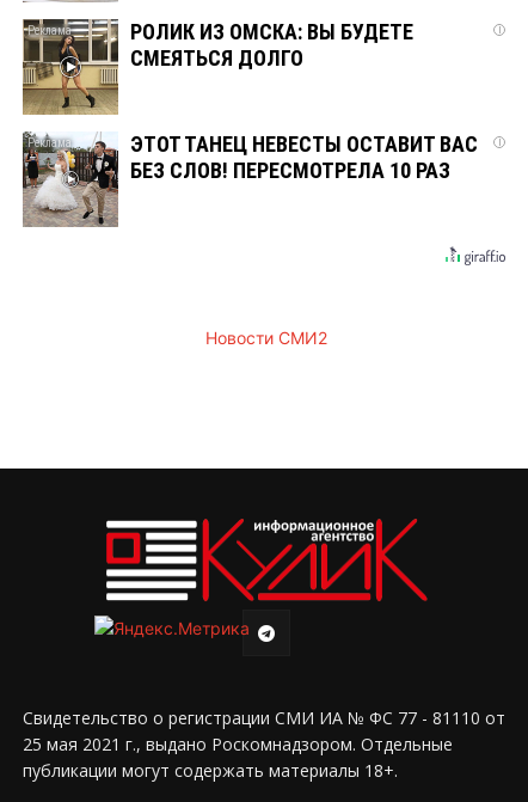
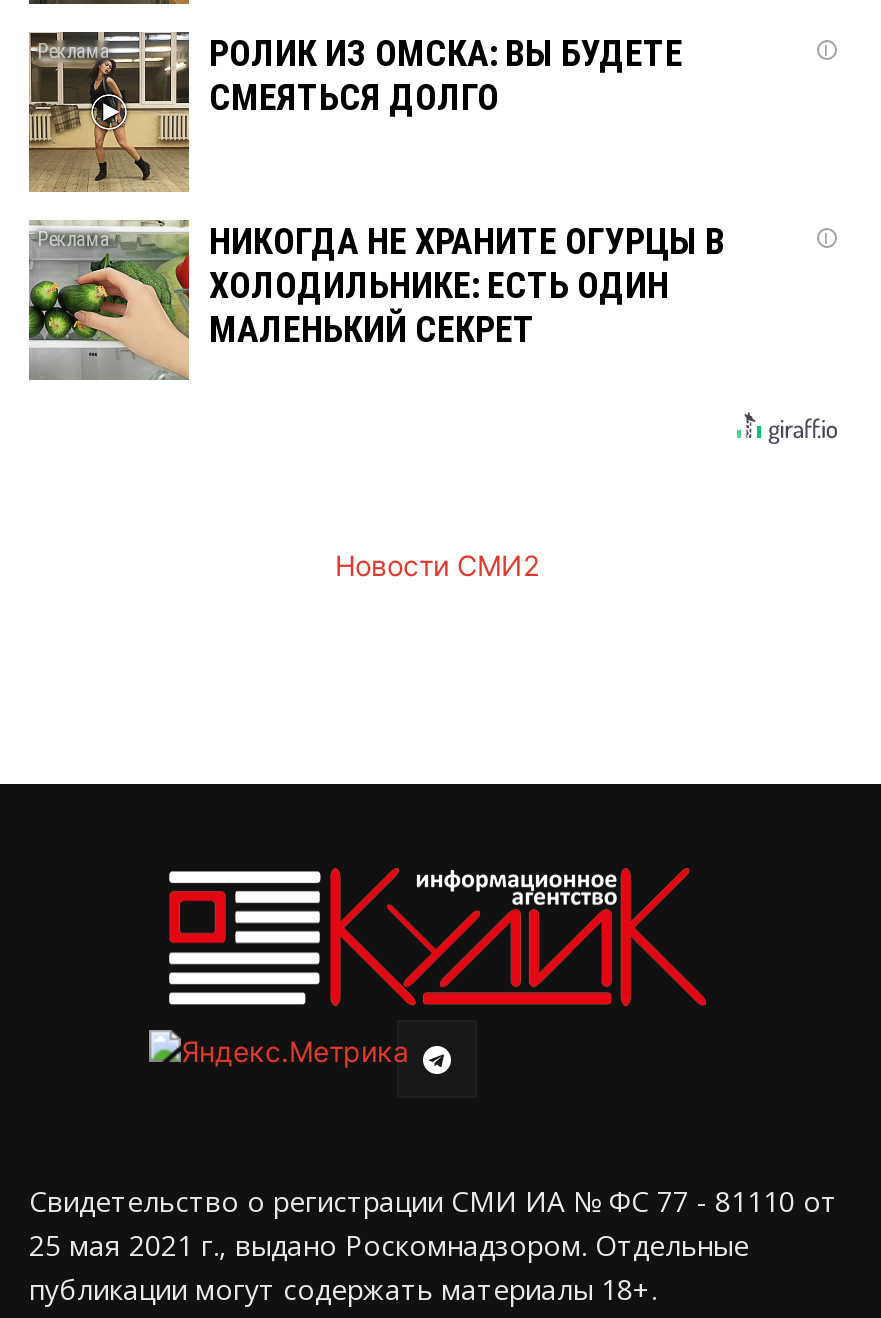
- [image]
- ЭТОТ ТАНЕЦ НЕВЕСТЫ ОСТАВИТ ВАС
- БЕЗ СЛОВ! ПЕРЕСМОТРЕЛА 10 РАЗ
+ [image]
+ НИКОГДА НЕ ХРАНИТЕ ОГУРЦЫ В
+ ХОЛОДИЛЬНИКЕ: ЕСТЬ ОДИН
+ МАЛЕНЬКИЙ СЕКРЕТ
